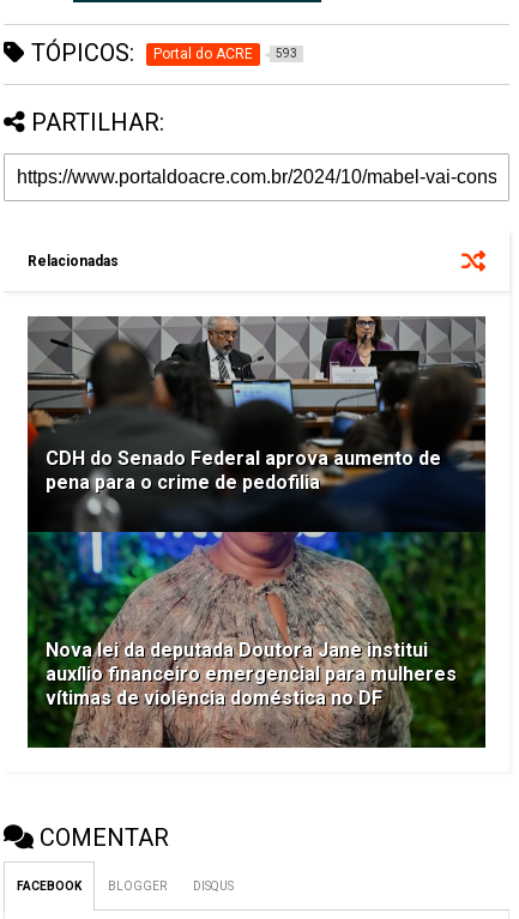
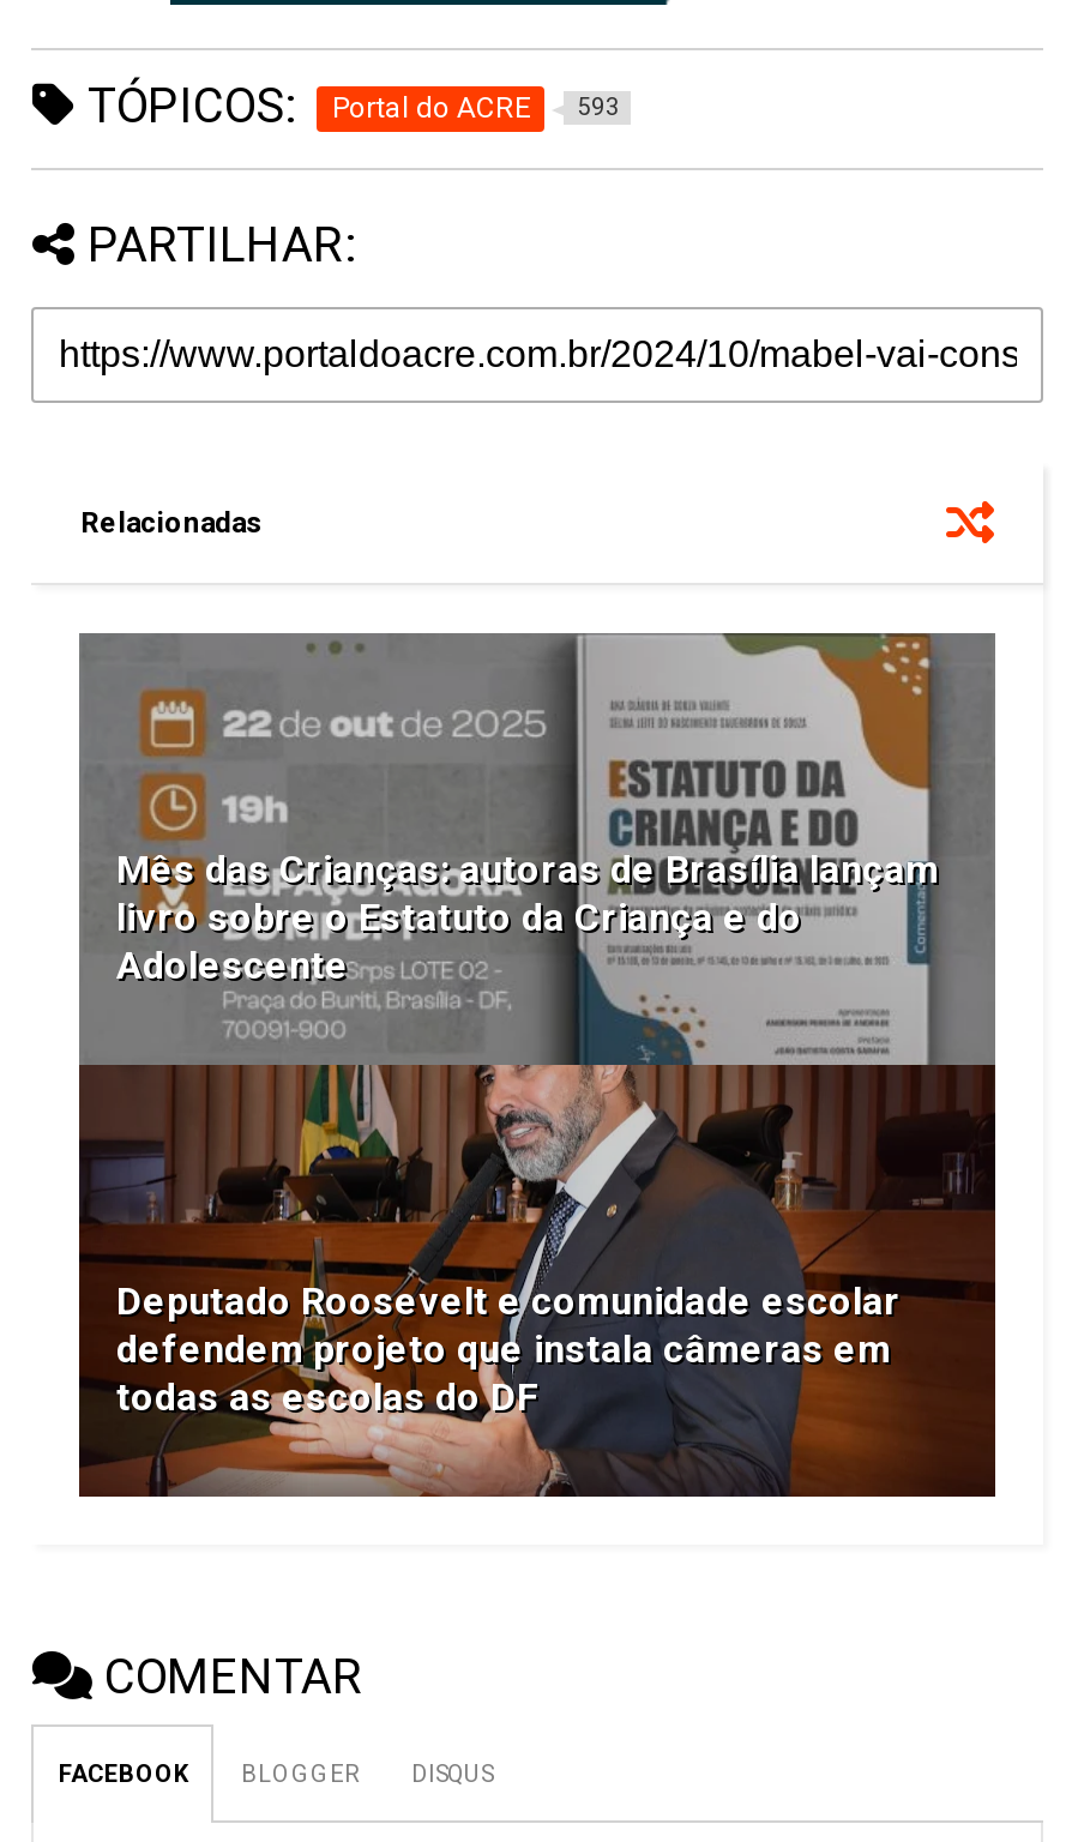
- [image]
- CDH do Senado Federal aprova aumento de
- pena para o crime de pedofilia
+ [image]
+ Mês das Crianças: autoras de Brasília lançam
+ livro sobre o Estatuto da Criança e do
+ Adolescente

- Nova lei da deputada Doutora Jane institui
- auxílio financeiro emergencial para mulheres
- vítimas de violência doméstica no DF
+ Deputado Roosevelt e comunidade escolar
+ defendem projeto que instala câmeras em
+ todas as escolas do DF
